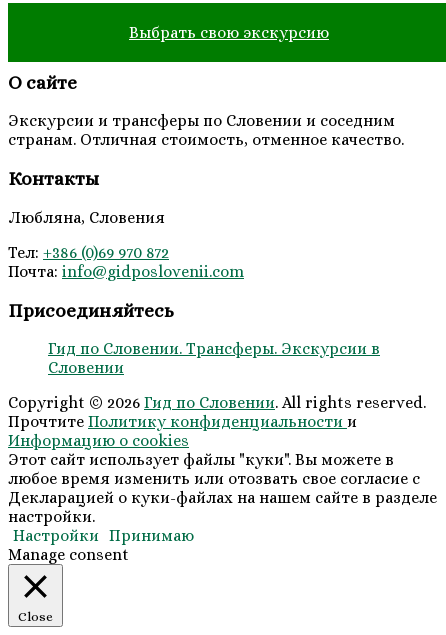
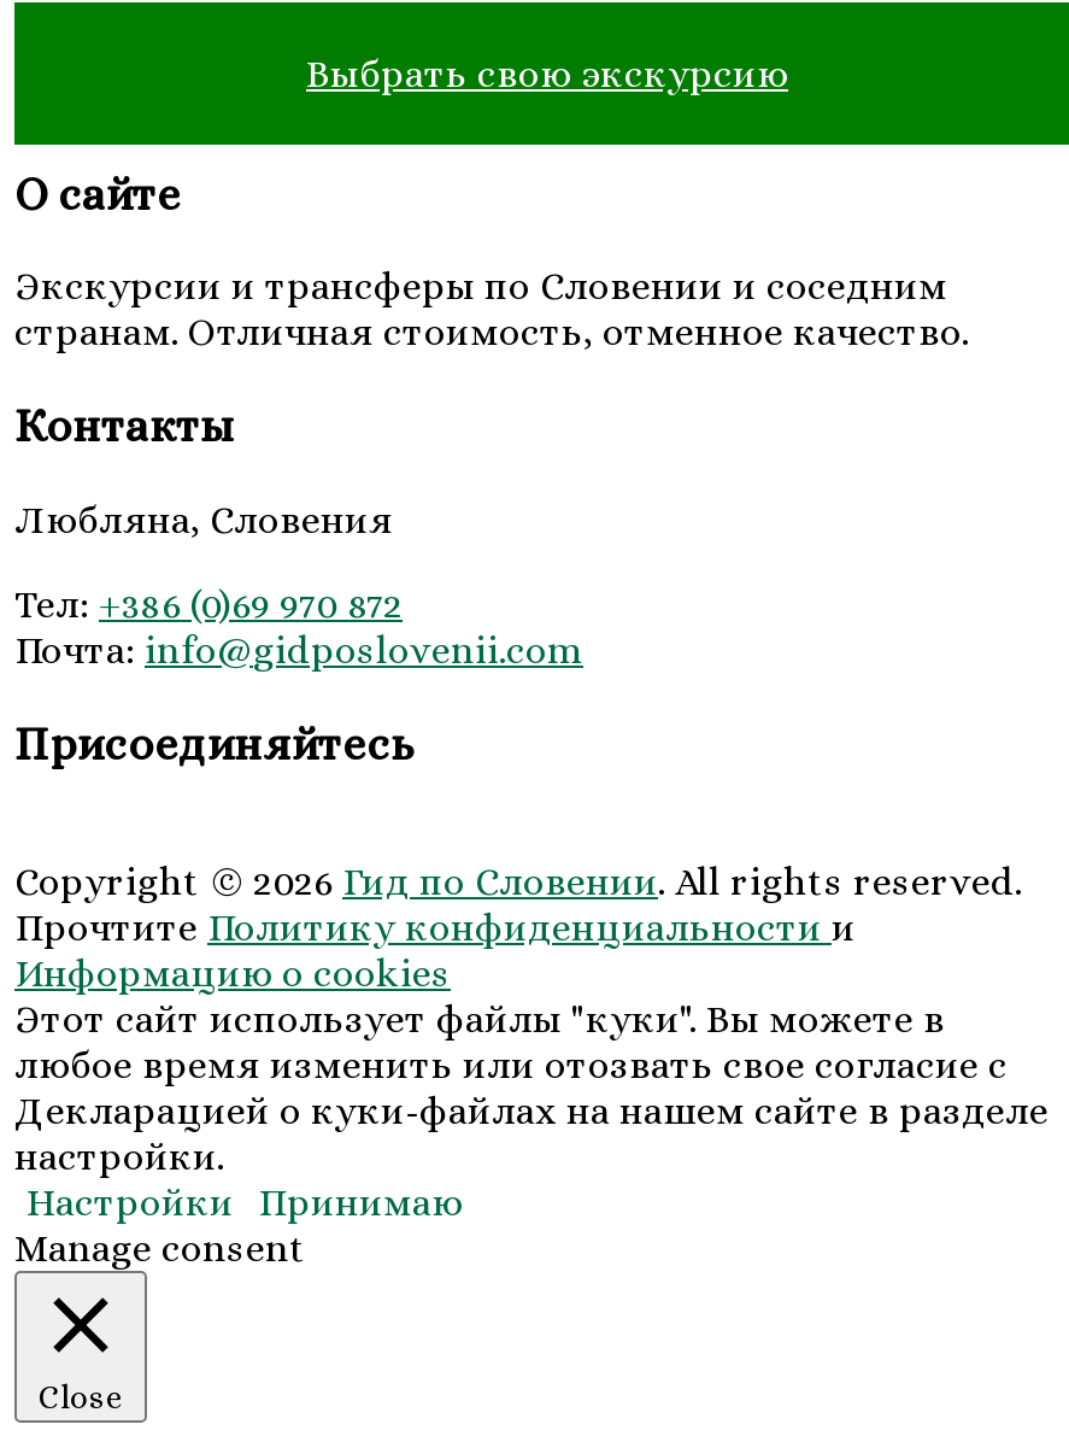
- Гид по Словении. Трансферы. Экскурсии в
- Словении
